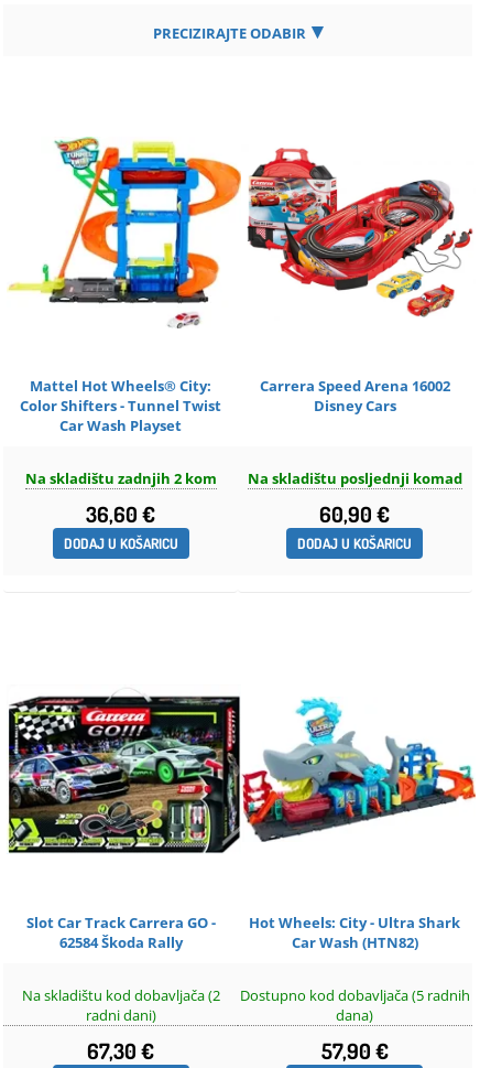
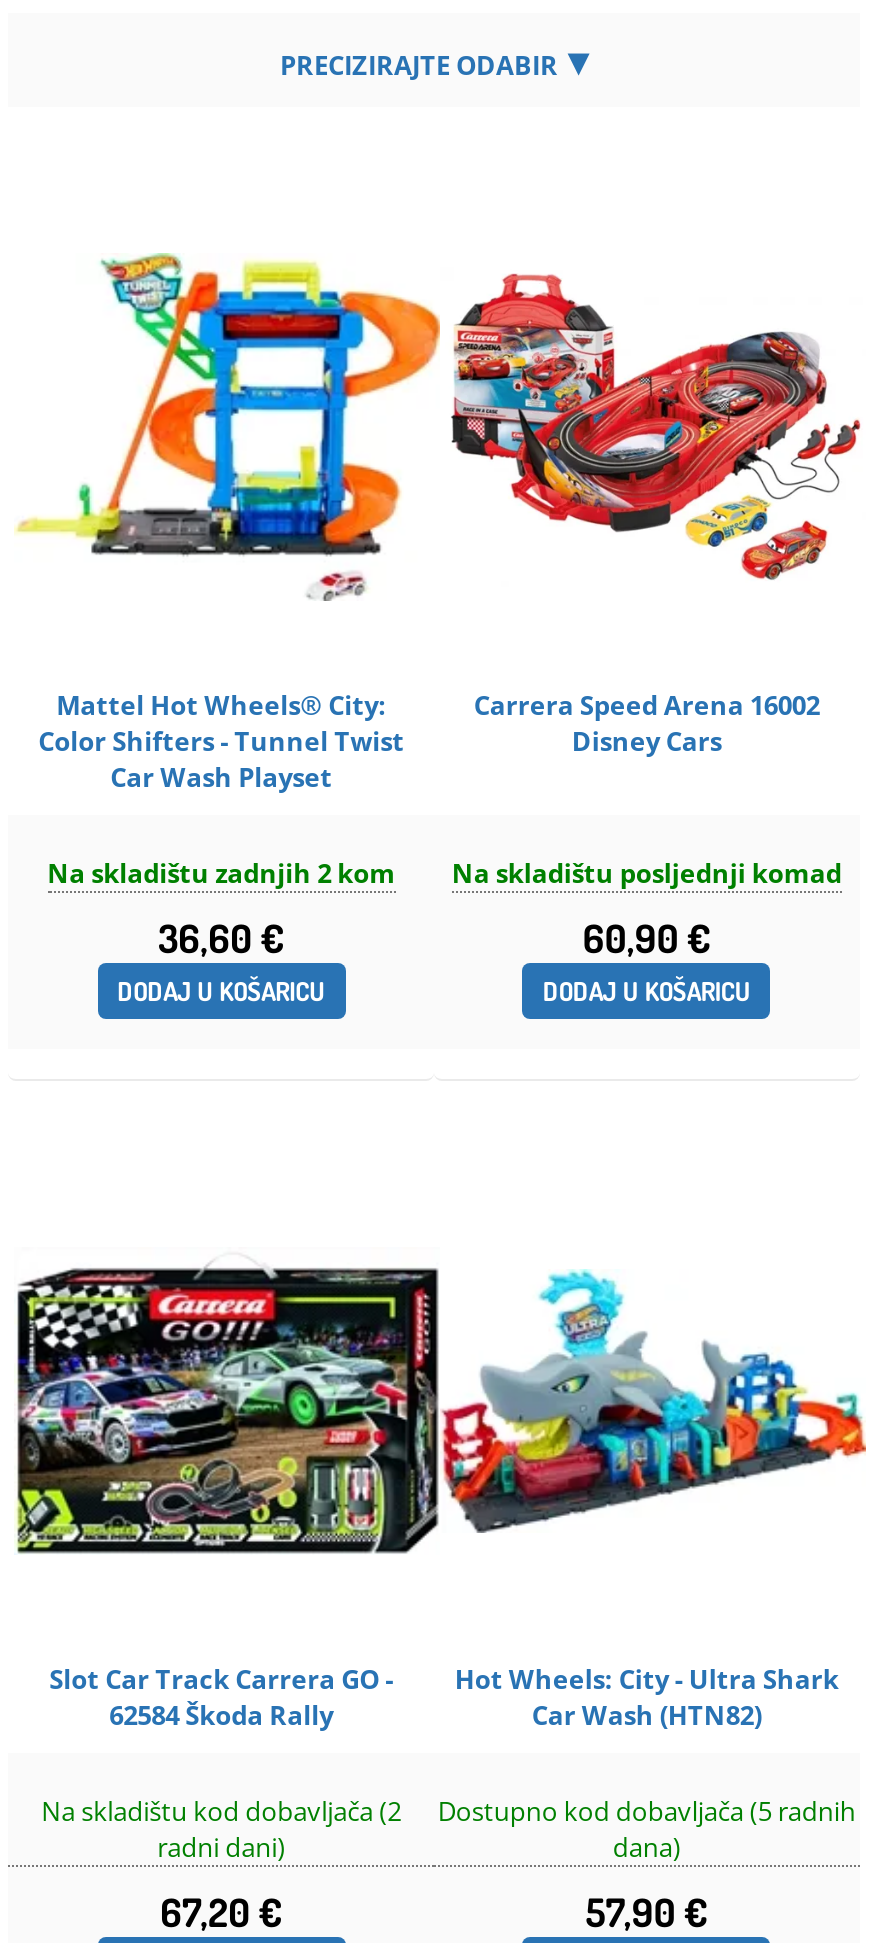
- 67,30 €
+ 67,20 €
